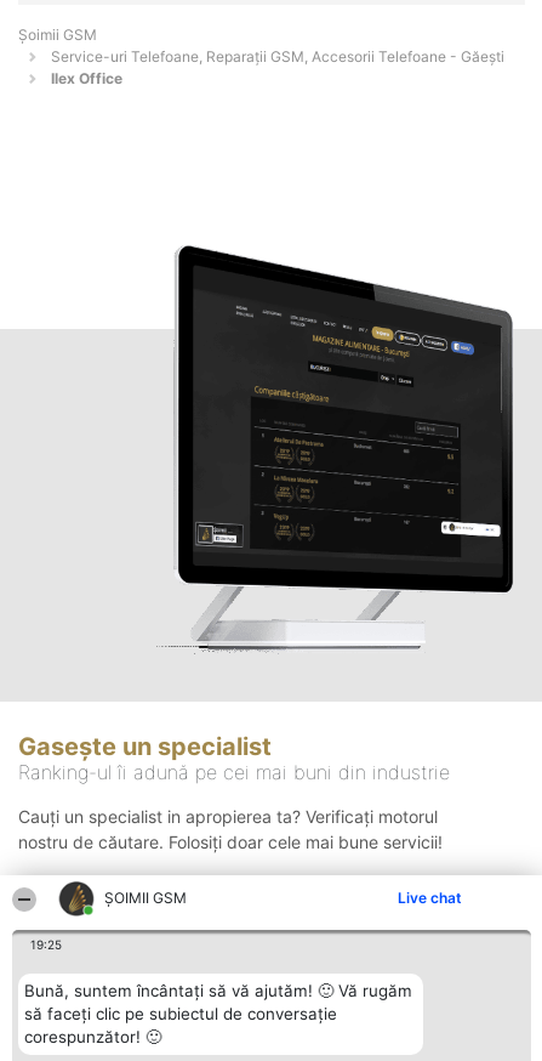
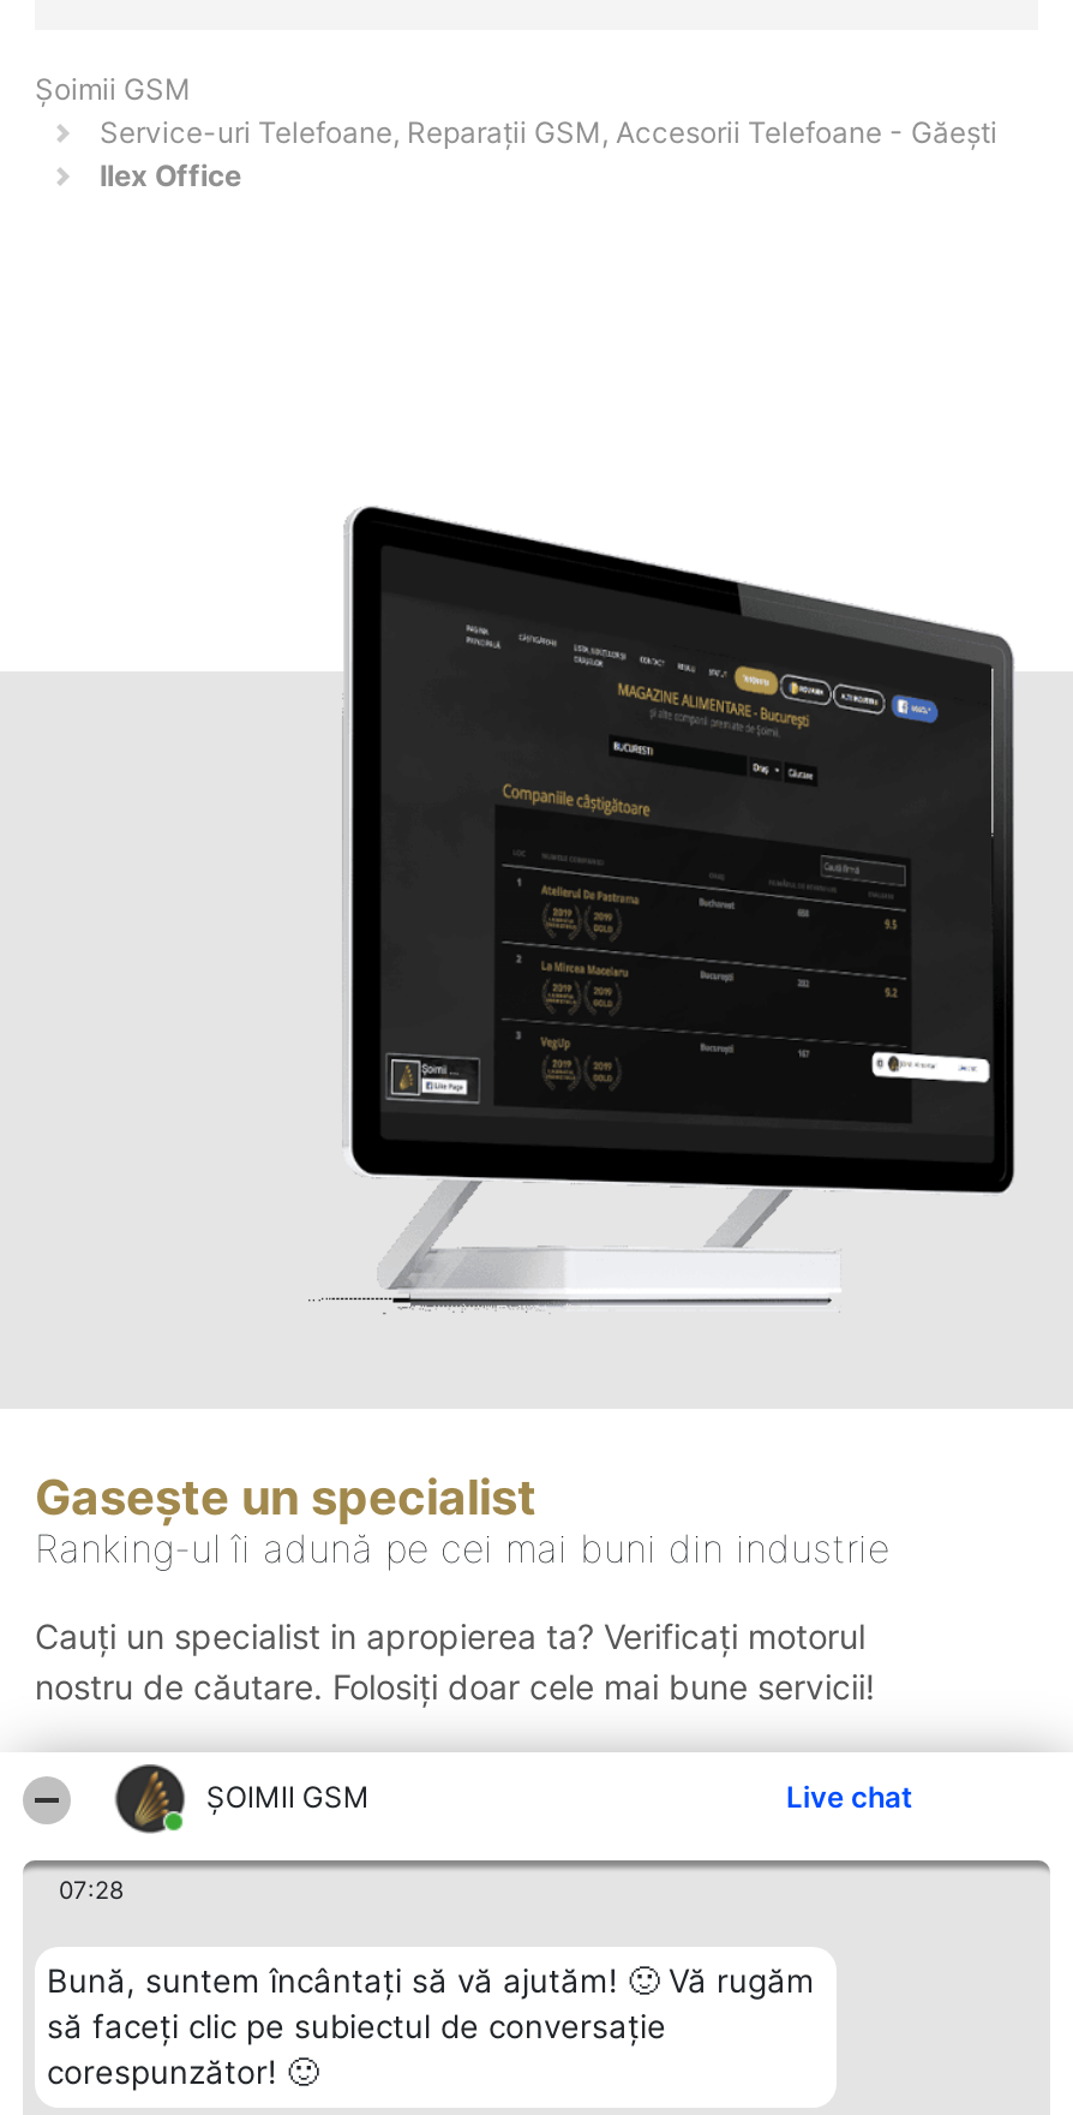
- 19:25
+ 07:28
